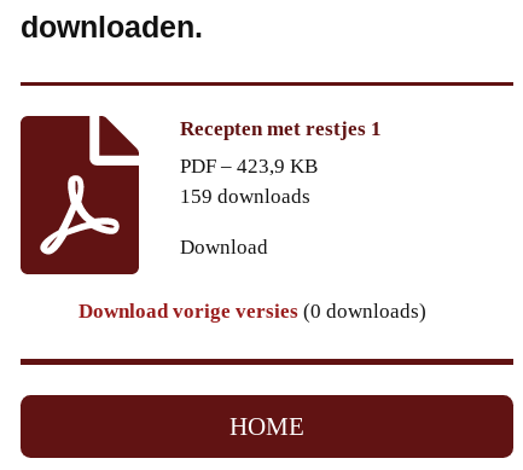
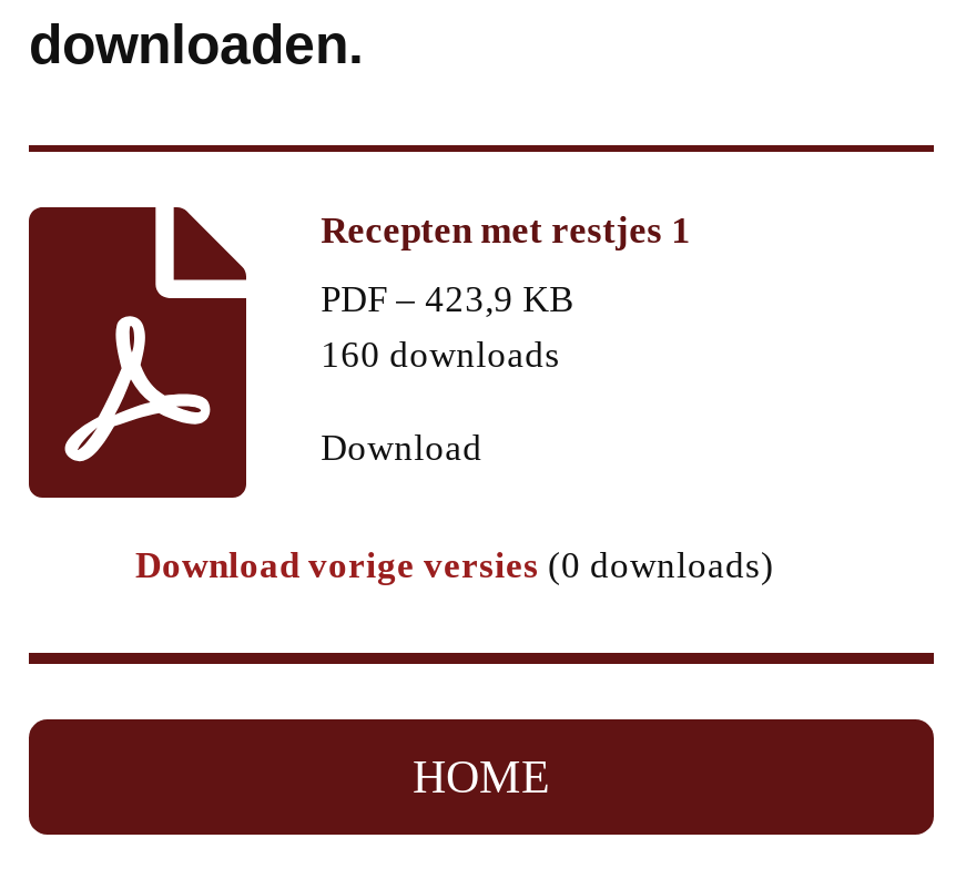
- 159 downloads
+ 160 downloads
